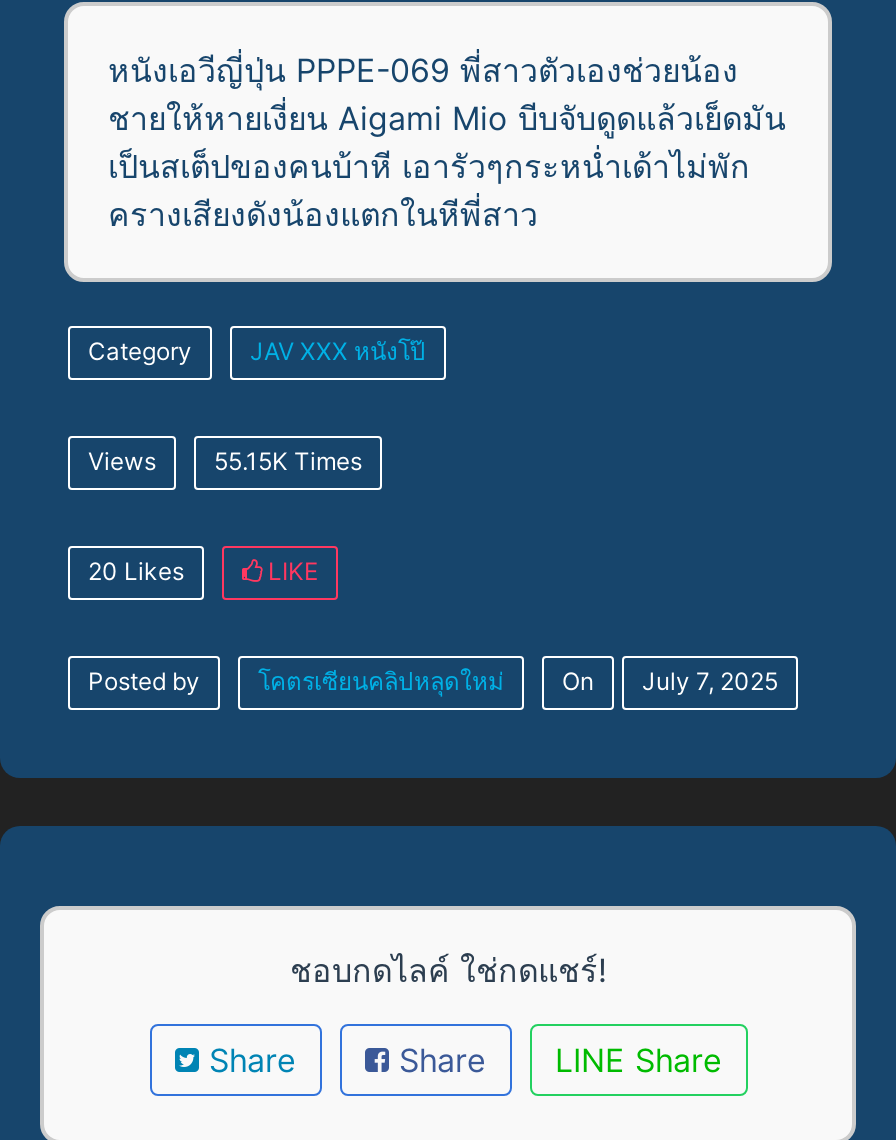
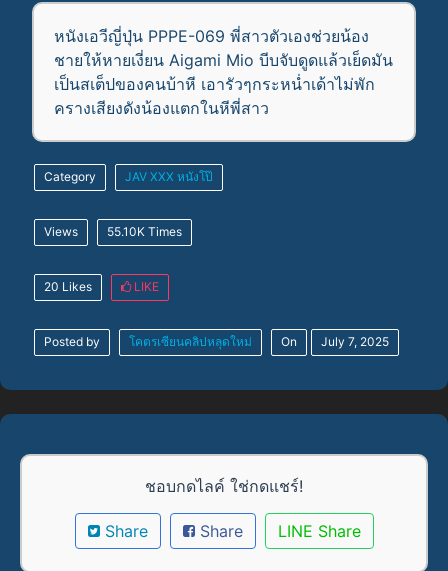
- Views 55.15K Times
+ Views 55.10K Times
